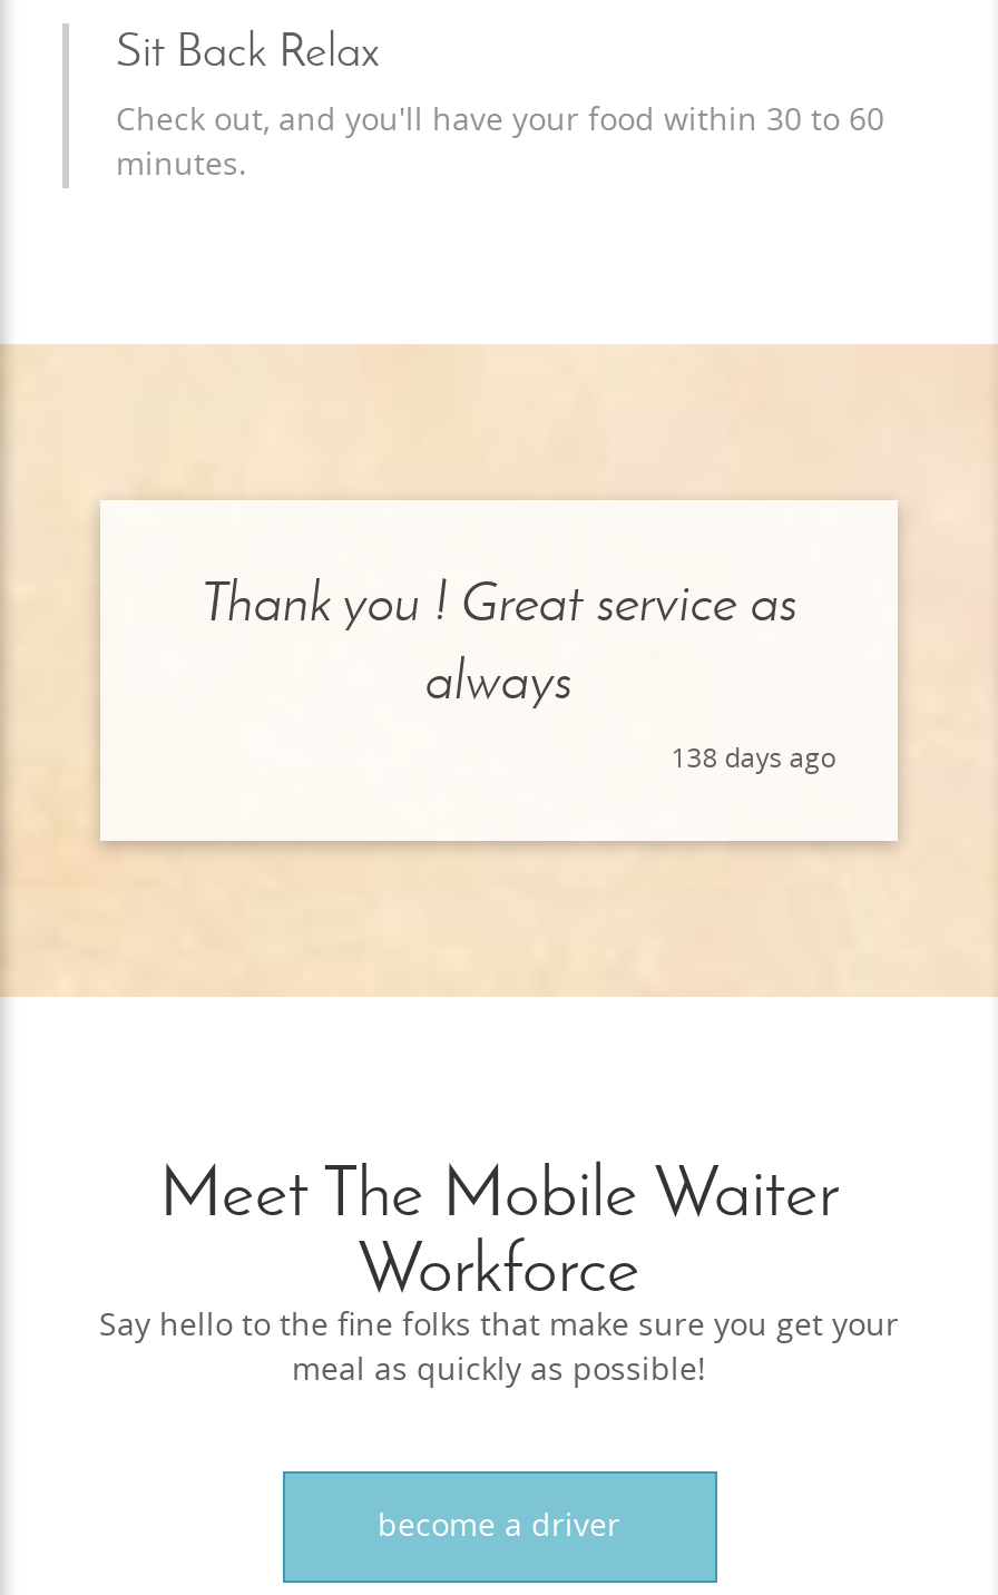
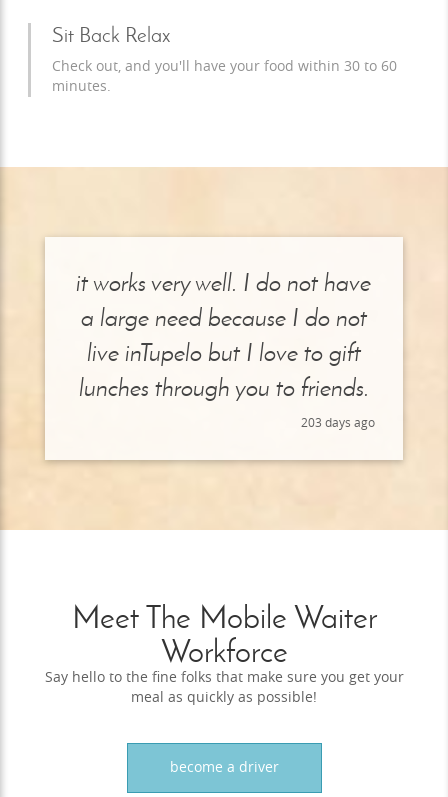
- Thank you ! Great service as
- always
+ it works very well. I do not have
+ a large need because I do not
+ live inTupelo but I love to gift
+ lunches through you to friends.

- 138 days ago
+ 203 days ago
